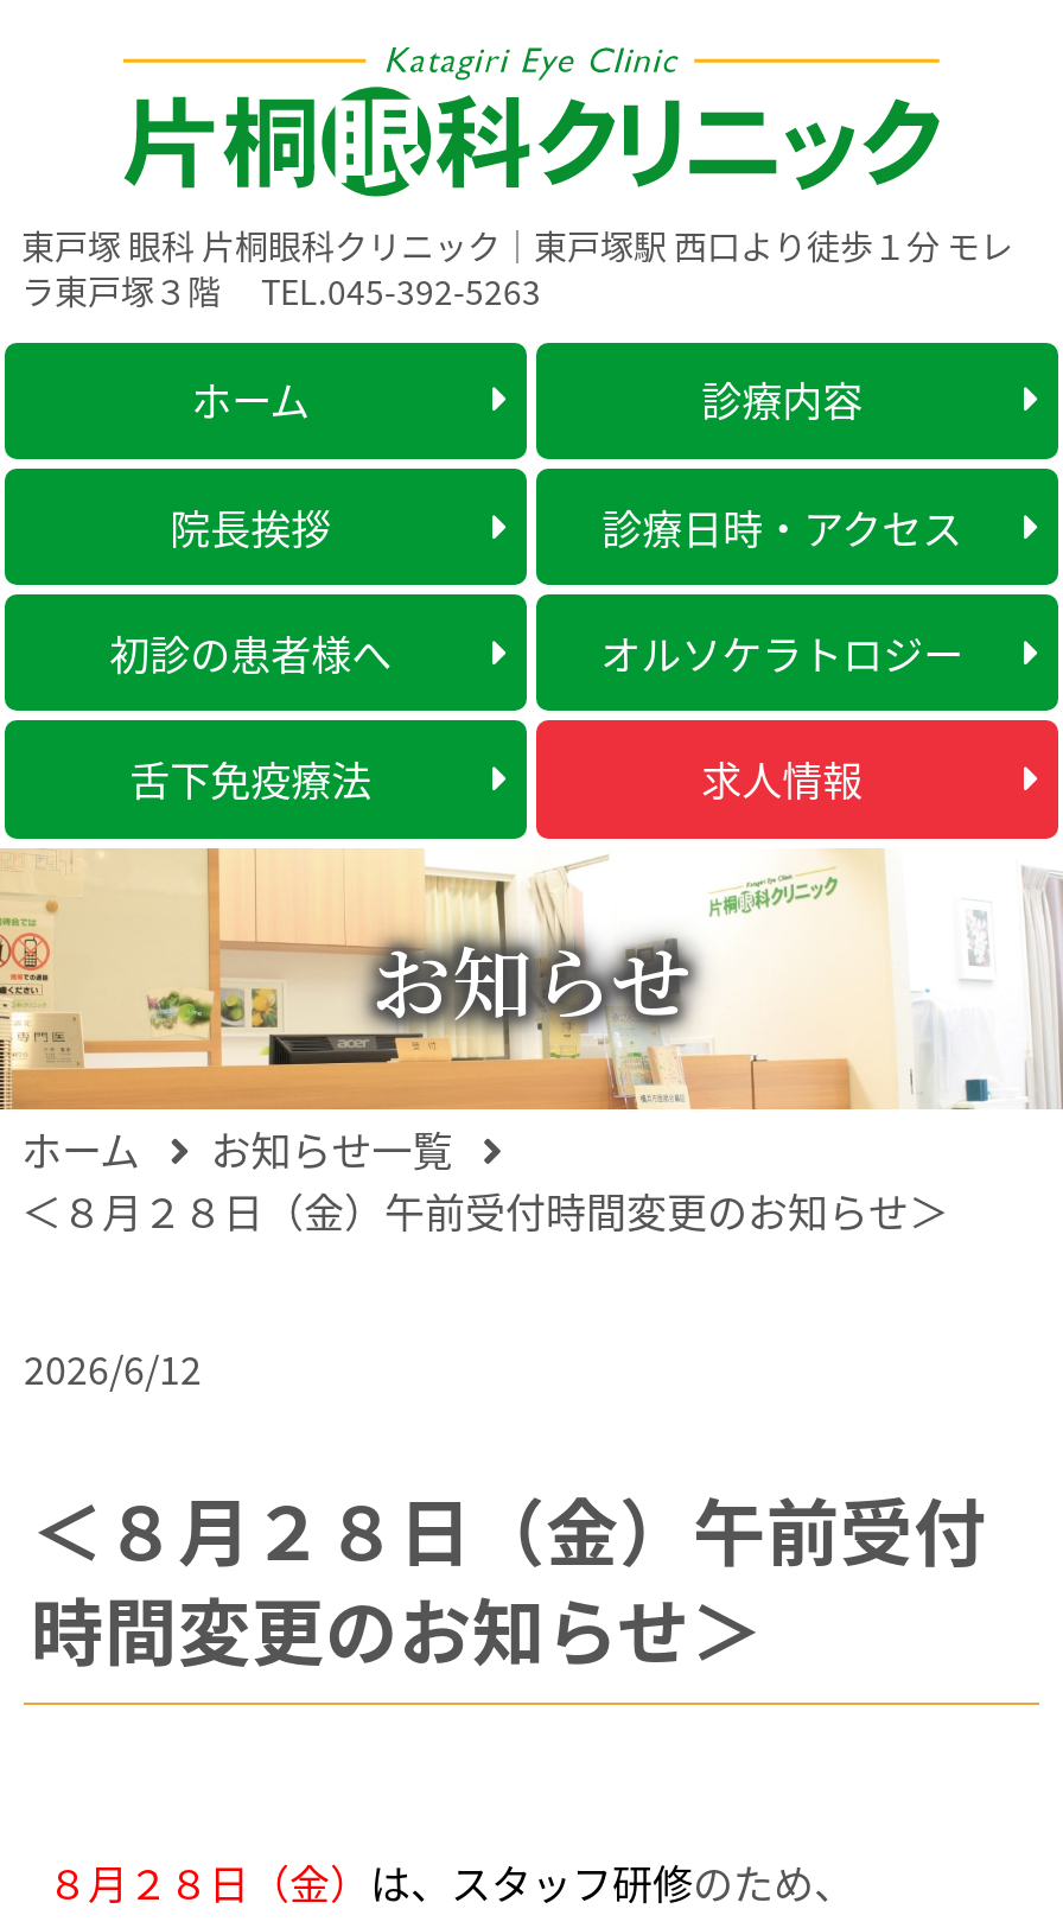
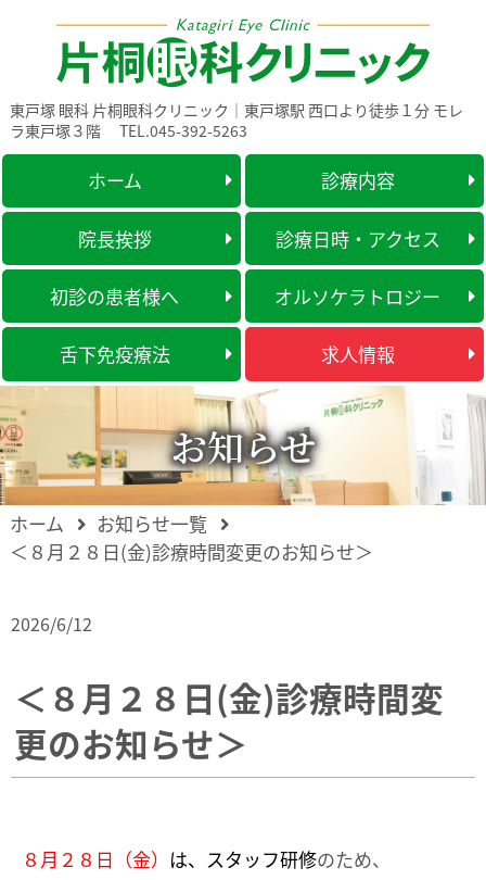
- ＜８月２８日（金）午前受付時間変更のお知らせ＞
+ ＜８月２８日(金)診療時間変更のお知らせ＞

- ＜８月２８日（金）午前受付
- 時間変更のお知らせ＞
+ ＜８月２８日(金)診療時間変
+ 更のお知らせ＞
